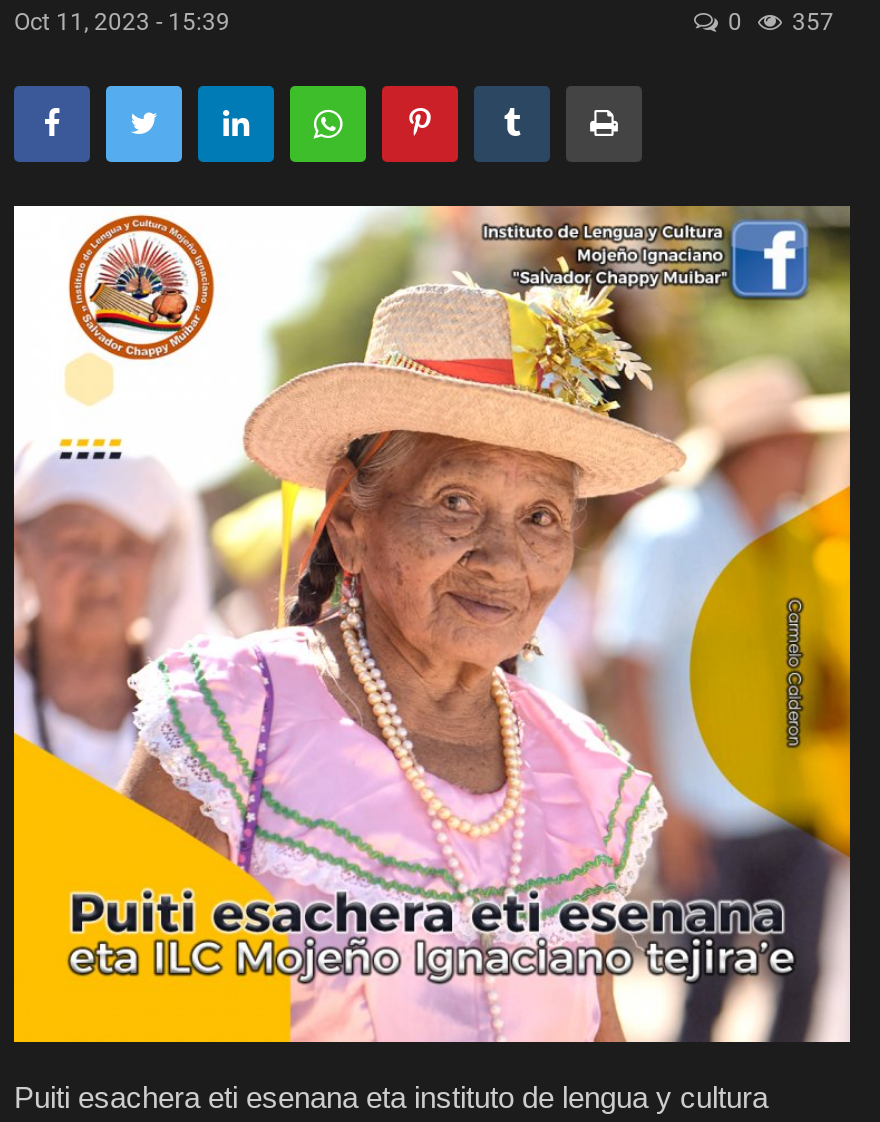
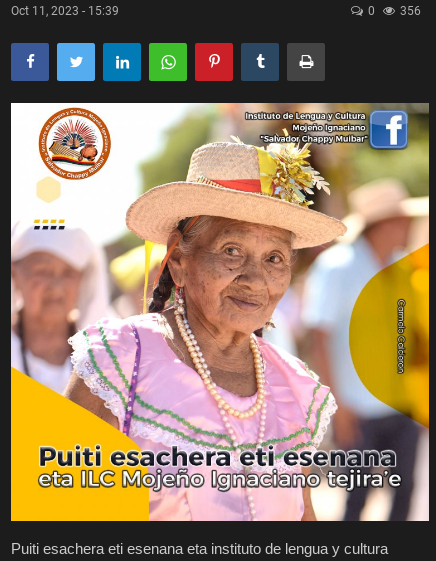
- 0 357
+ 0 356
